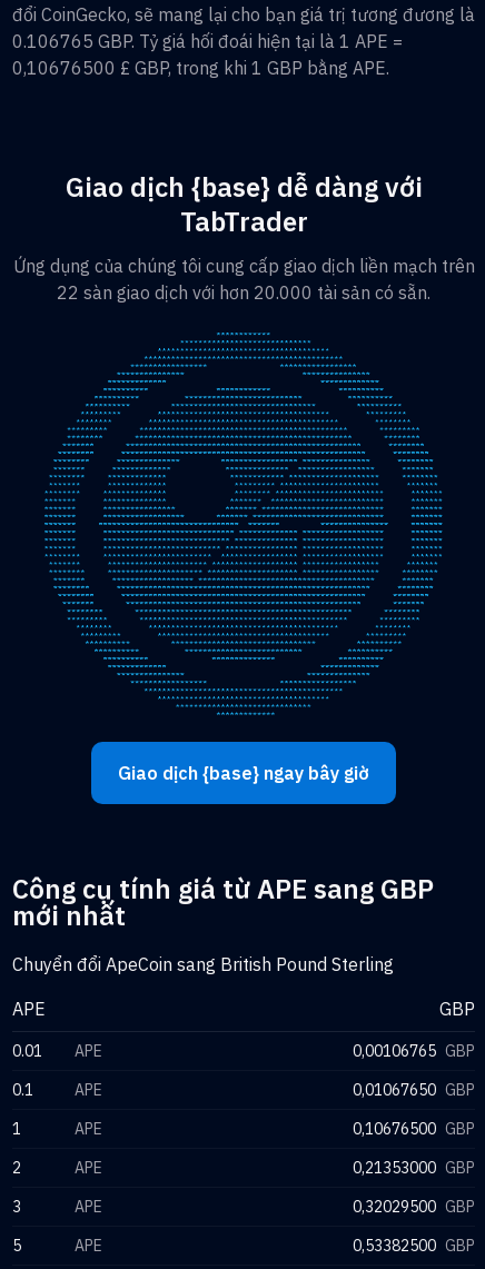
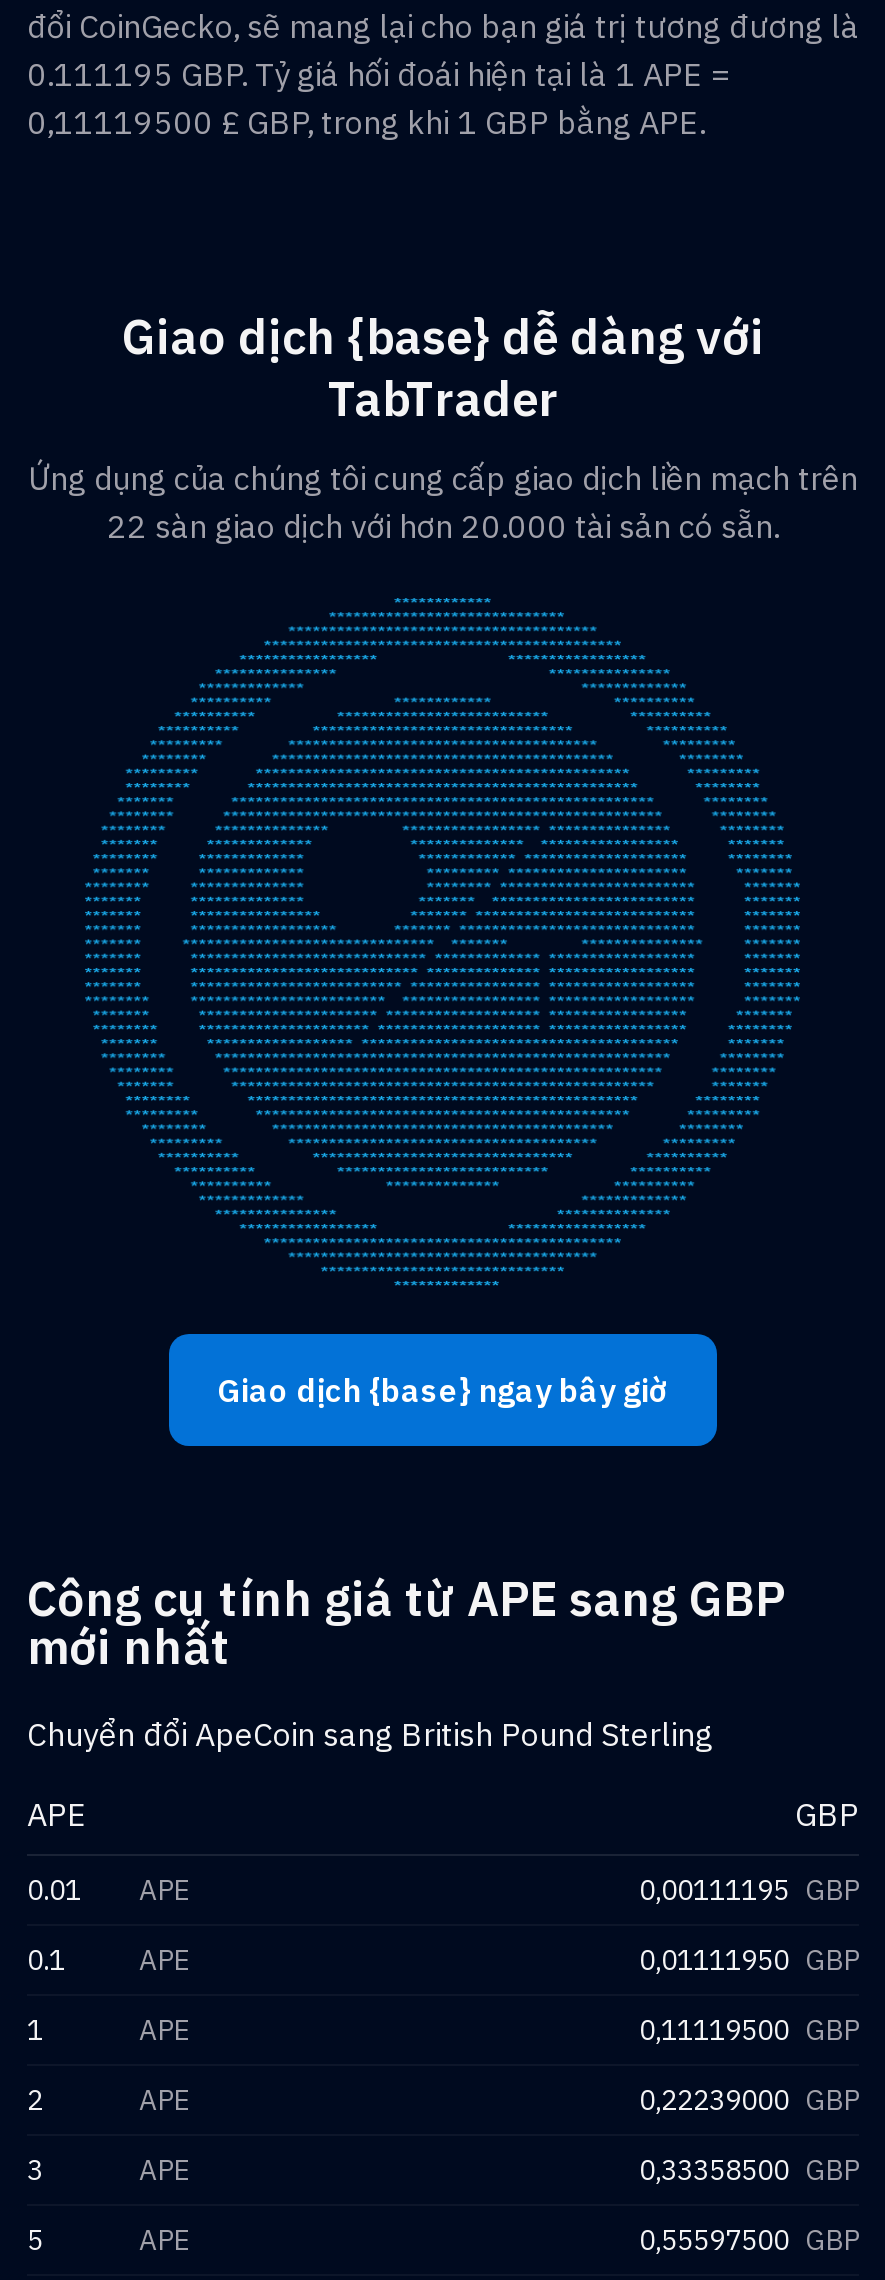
- 0.106765 GBP. Tỷ giá hối đoái hiện tại là 1 APE =
+ 0.111195 GBP. Tỷ giá hối đoái hiện tại là 1 APE =

- 0,10676500 £ GBP, trong khi 1 GBP bằng APE.
+ 0,11119500 £ GBP, trong khi 1 GBP bằng APE.

- 0,00106765 GBP
+ 0,00111195 GBP

- 0,01067650 GBP
+ 0,01111950 GBP

- 0,10676500 GBP
+ 0,11119500 GBP

- 0,21353000 GBP
+ 0,22239000 GBP

- 0,32029500 GBP
+ 0,33358500 GBP

- 0,53382500 GBP
+ 0,55597500 GBP
